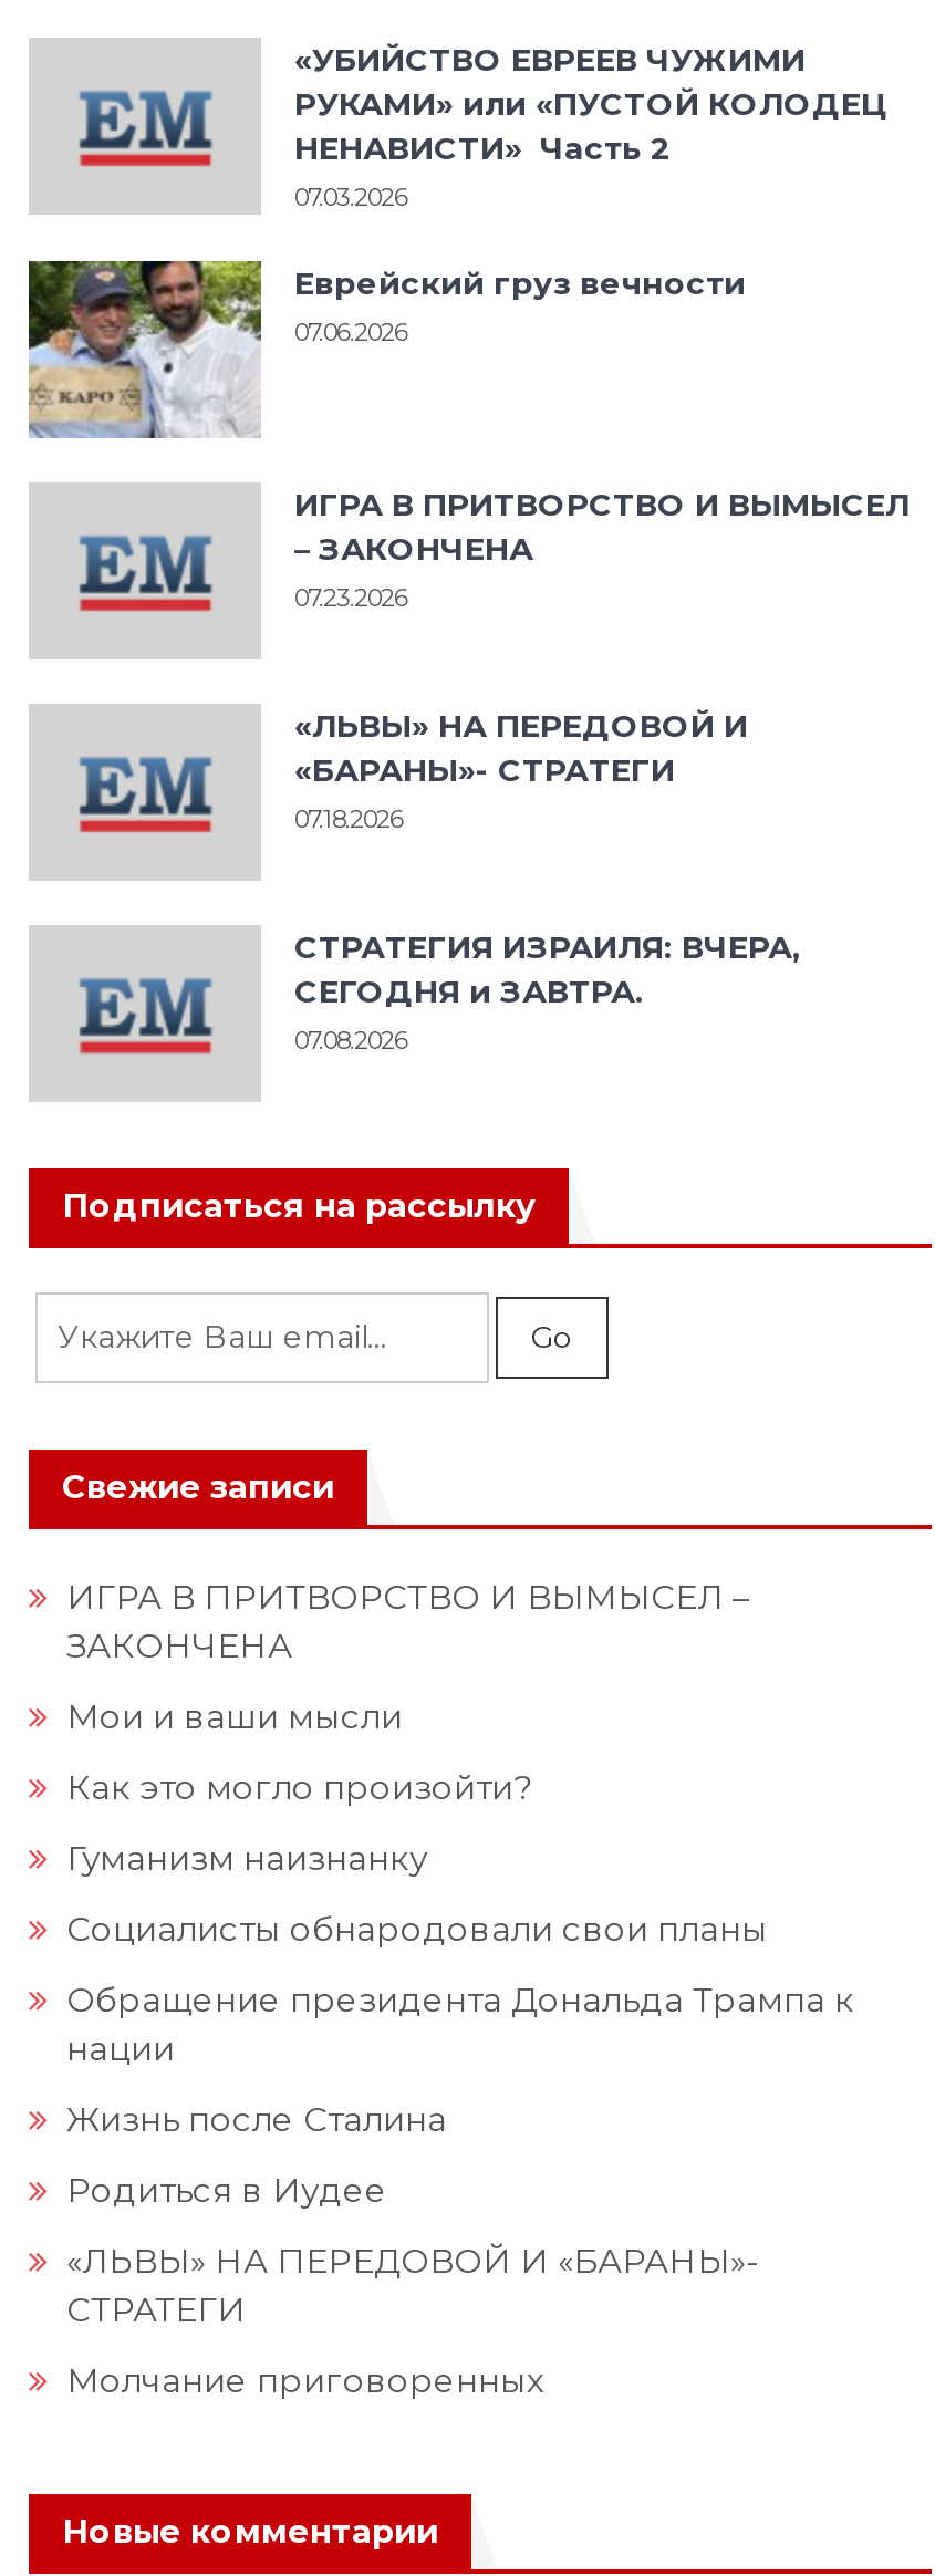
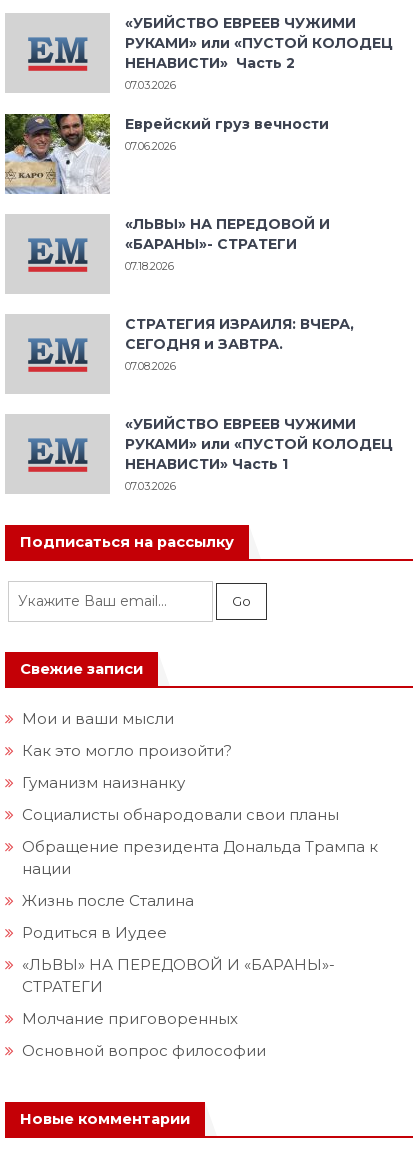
- ИГРА В ПРИТВОРСТВО И ВЫМЫСЕЛ
- – ЗАКОНЧЕНА
- 07.23.2026

moved up: «ЛЬВЫ» НА ПЕРЕДОВОЙ И | «БАРАНЫ»- СТРАТЕГИ | 07.18.2026 | СТРАТЕГИЯ ИЗРАИЛЯ: ВЧЕРА, | СЕГОДНЯ и ЗАВТРА. | 07.08.2026

+ «УБИЙСТВО ЕВРЕЕВ ЧУЖИМИ
+ РУКАМИ» или «ПУСТОЙ КОЛОДЕЦ
+ НЕНАВИСТИ» Часть 1
+ 07.03.2026

- ИГРА В ПРИТВОРСТВО И ВЫМЫСЕЛ –
- ЗАКОНЧЕНА

moved up: Мои и ваши мысли | Как это могло произойти? | Гуманизм наизнанку | ... | СТРАТЕГИ | Молчание приговоренных

+ Основной вопрос философии
